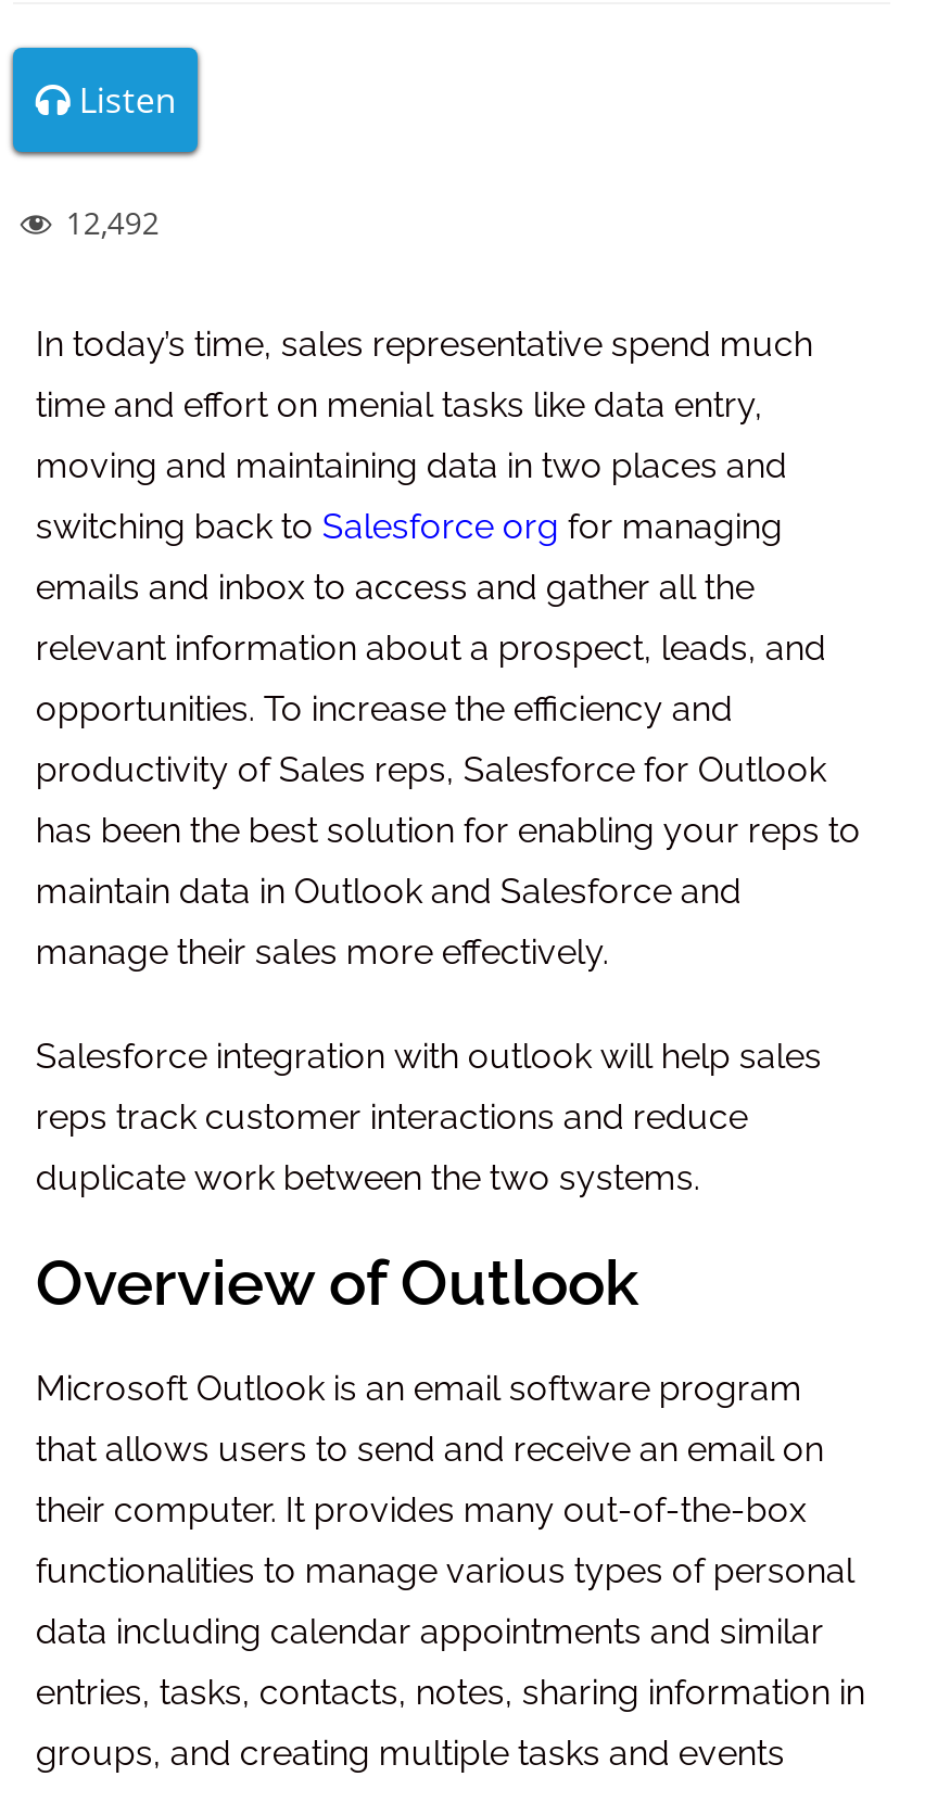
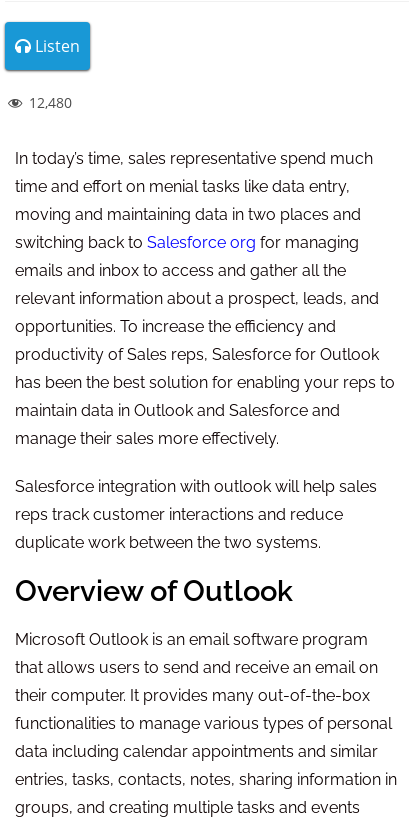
- 12,492
+ 12,480
